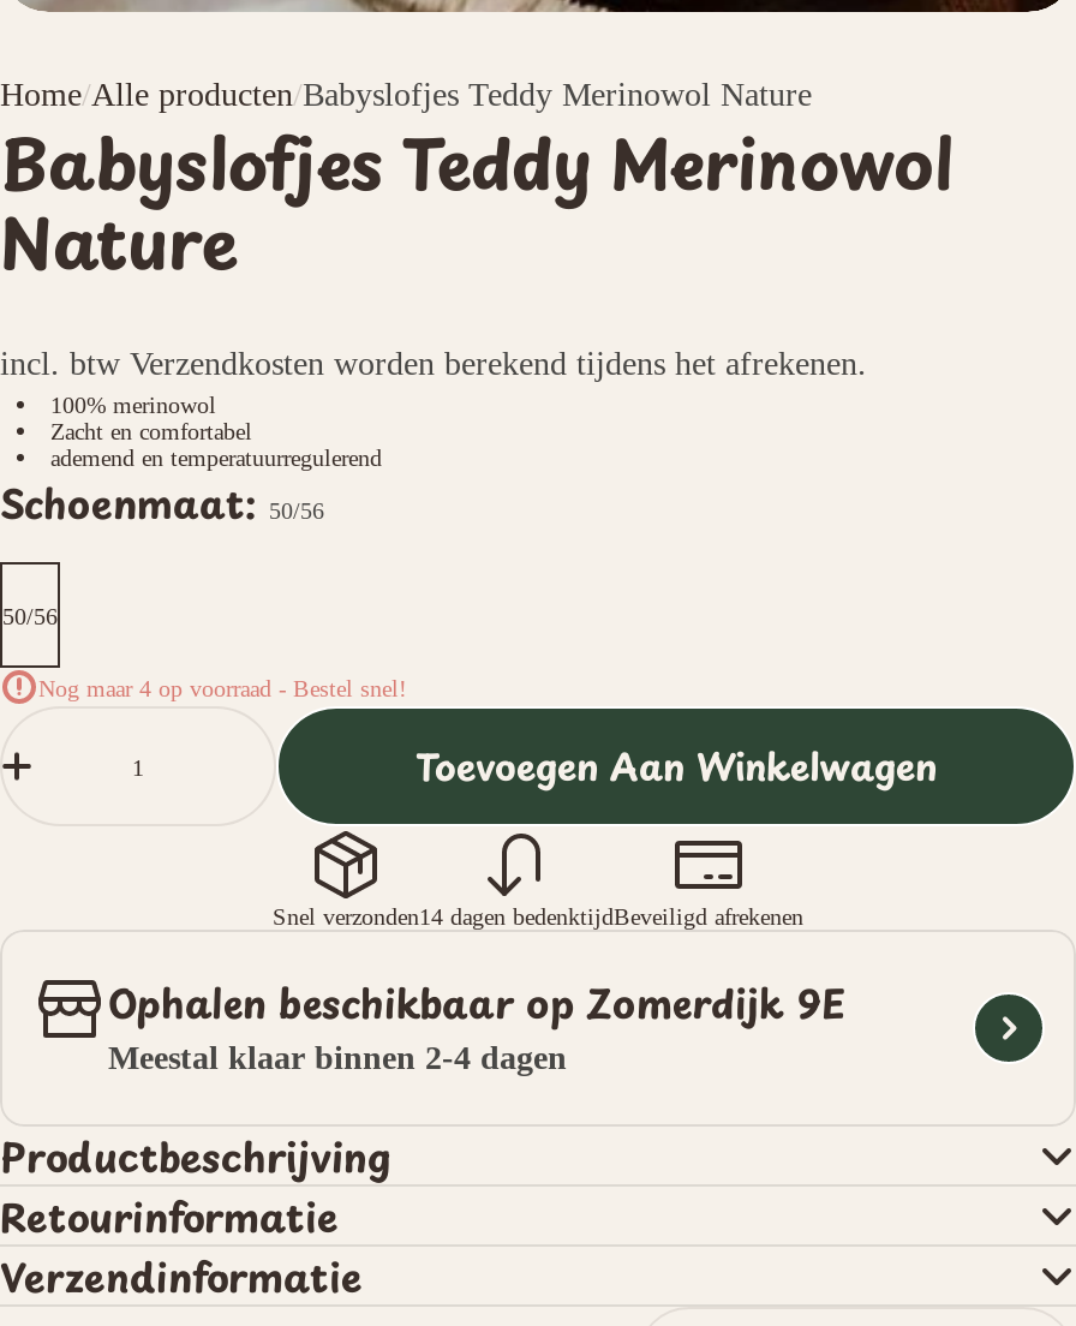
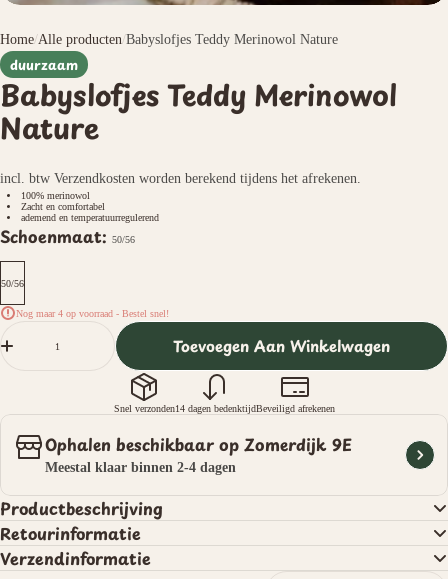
+ duurzaam
